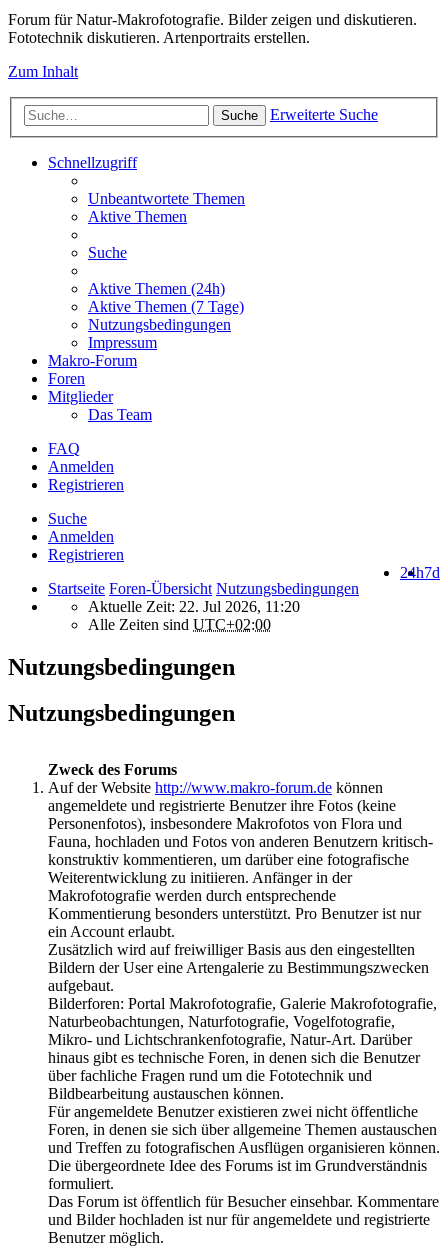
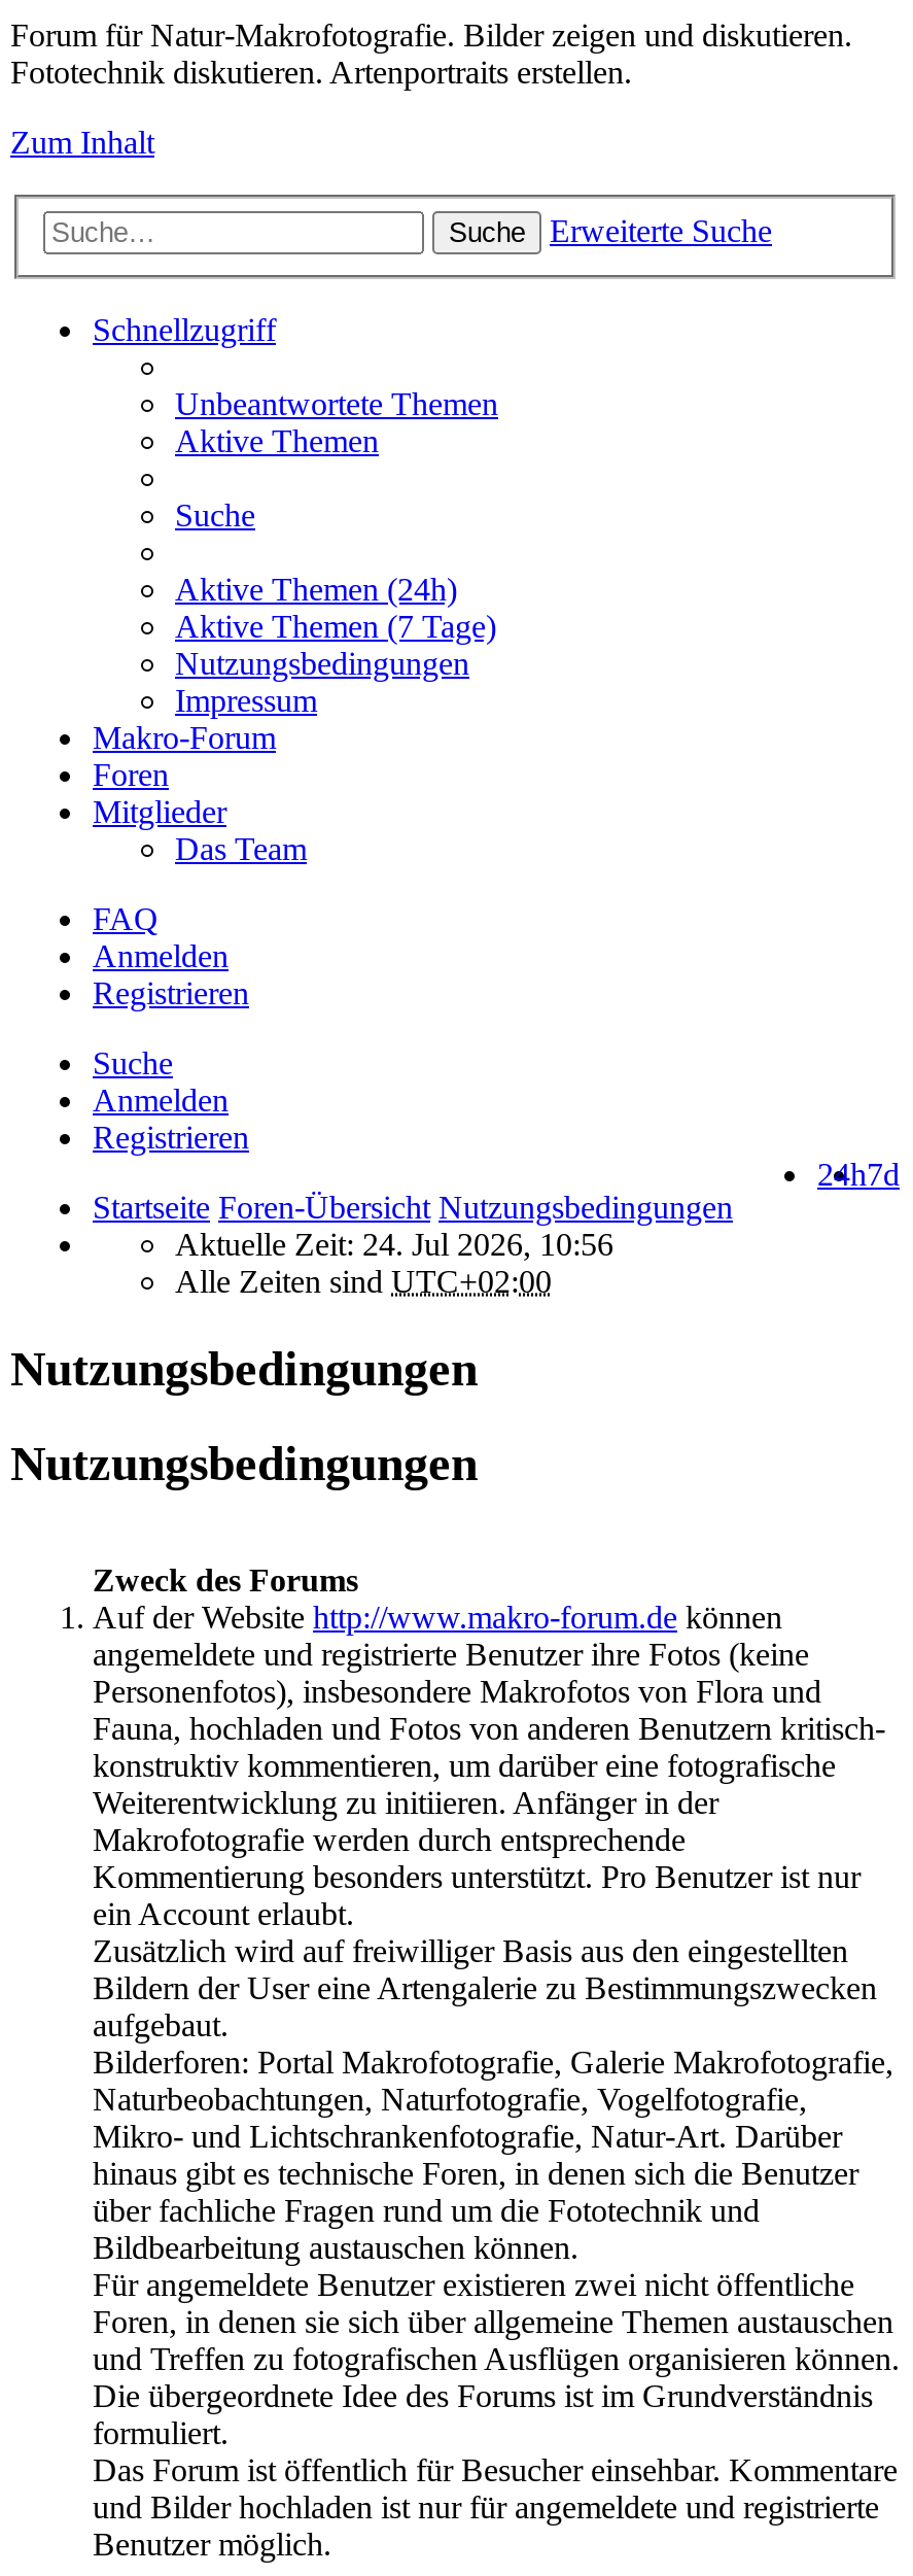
- Aktuelle Zeit: 22. Jul 2026, 11:20
+ Aktuelle Zeit: 24. Jul 2026, 10:56
